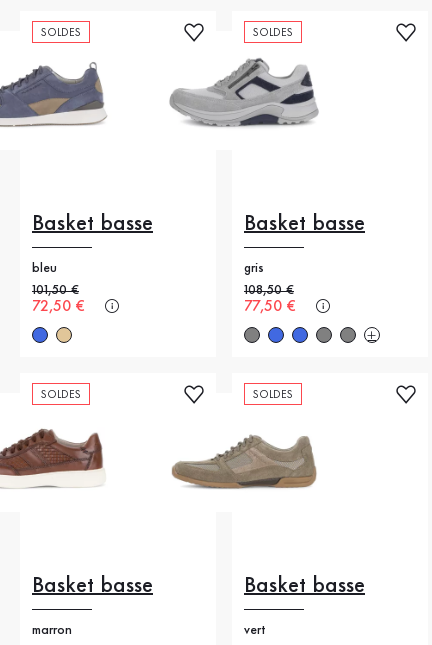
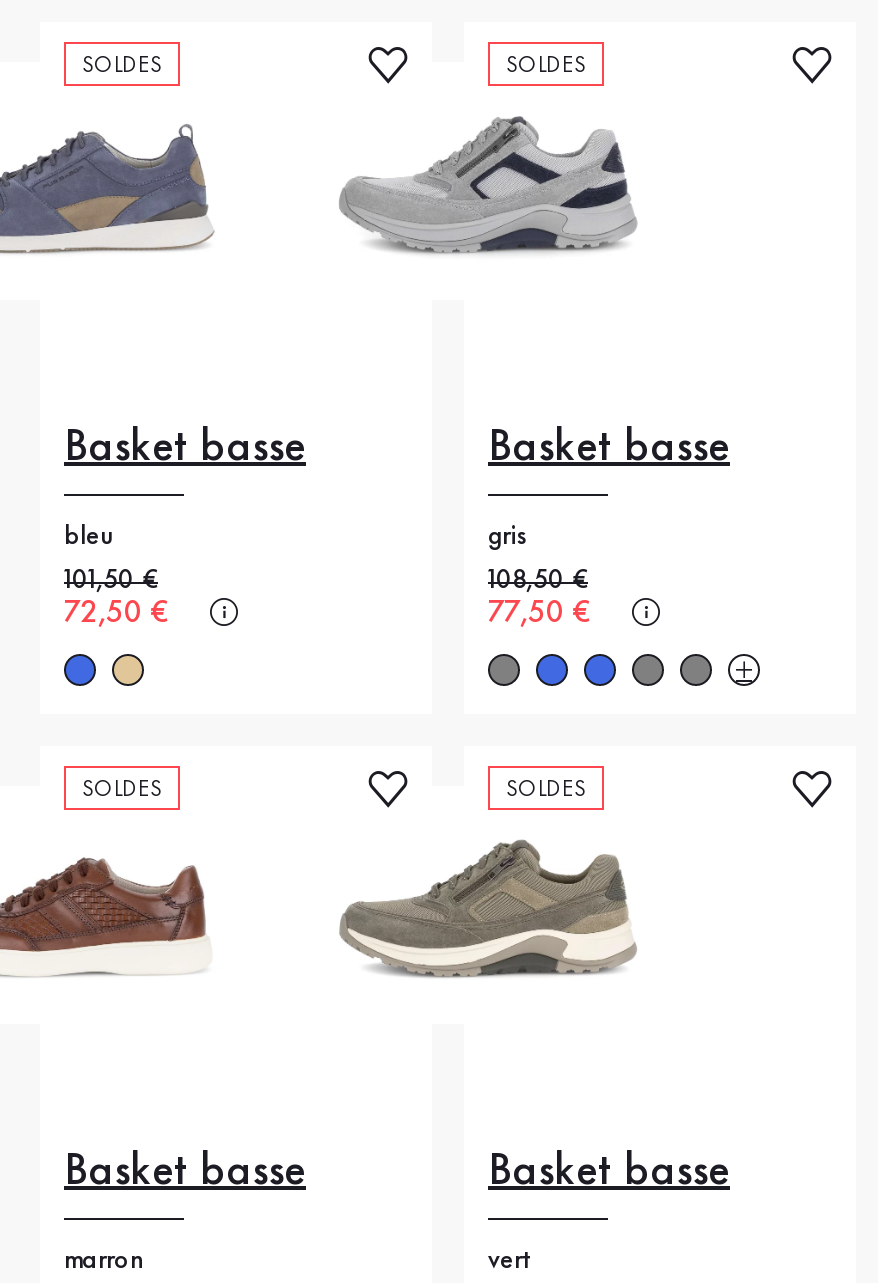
- [image]
+ [image]
